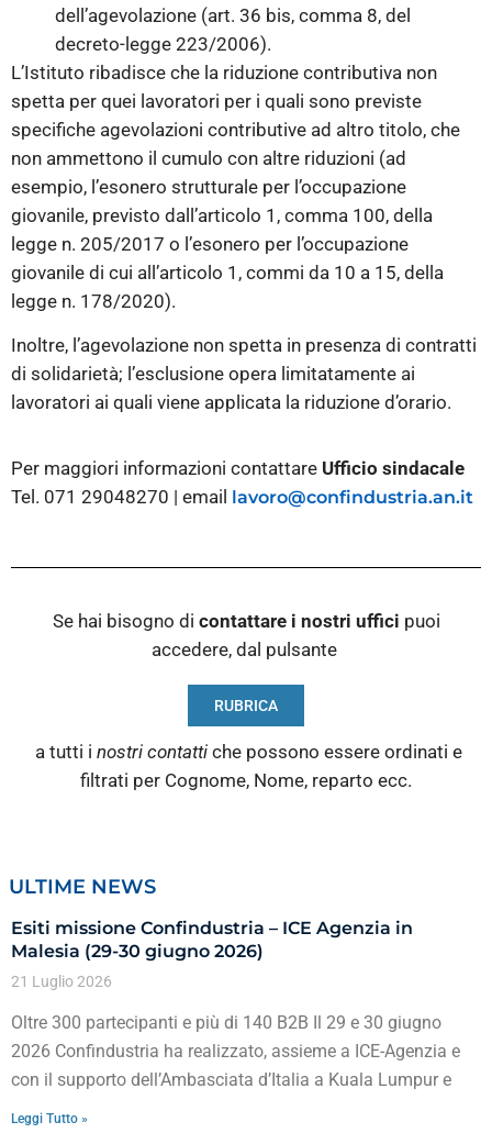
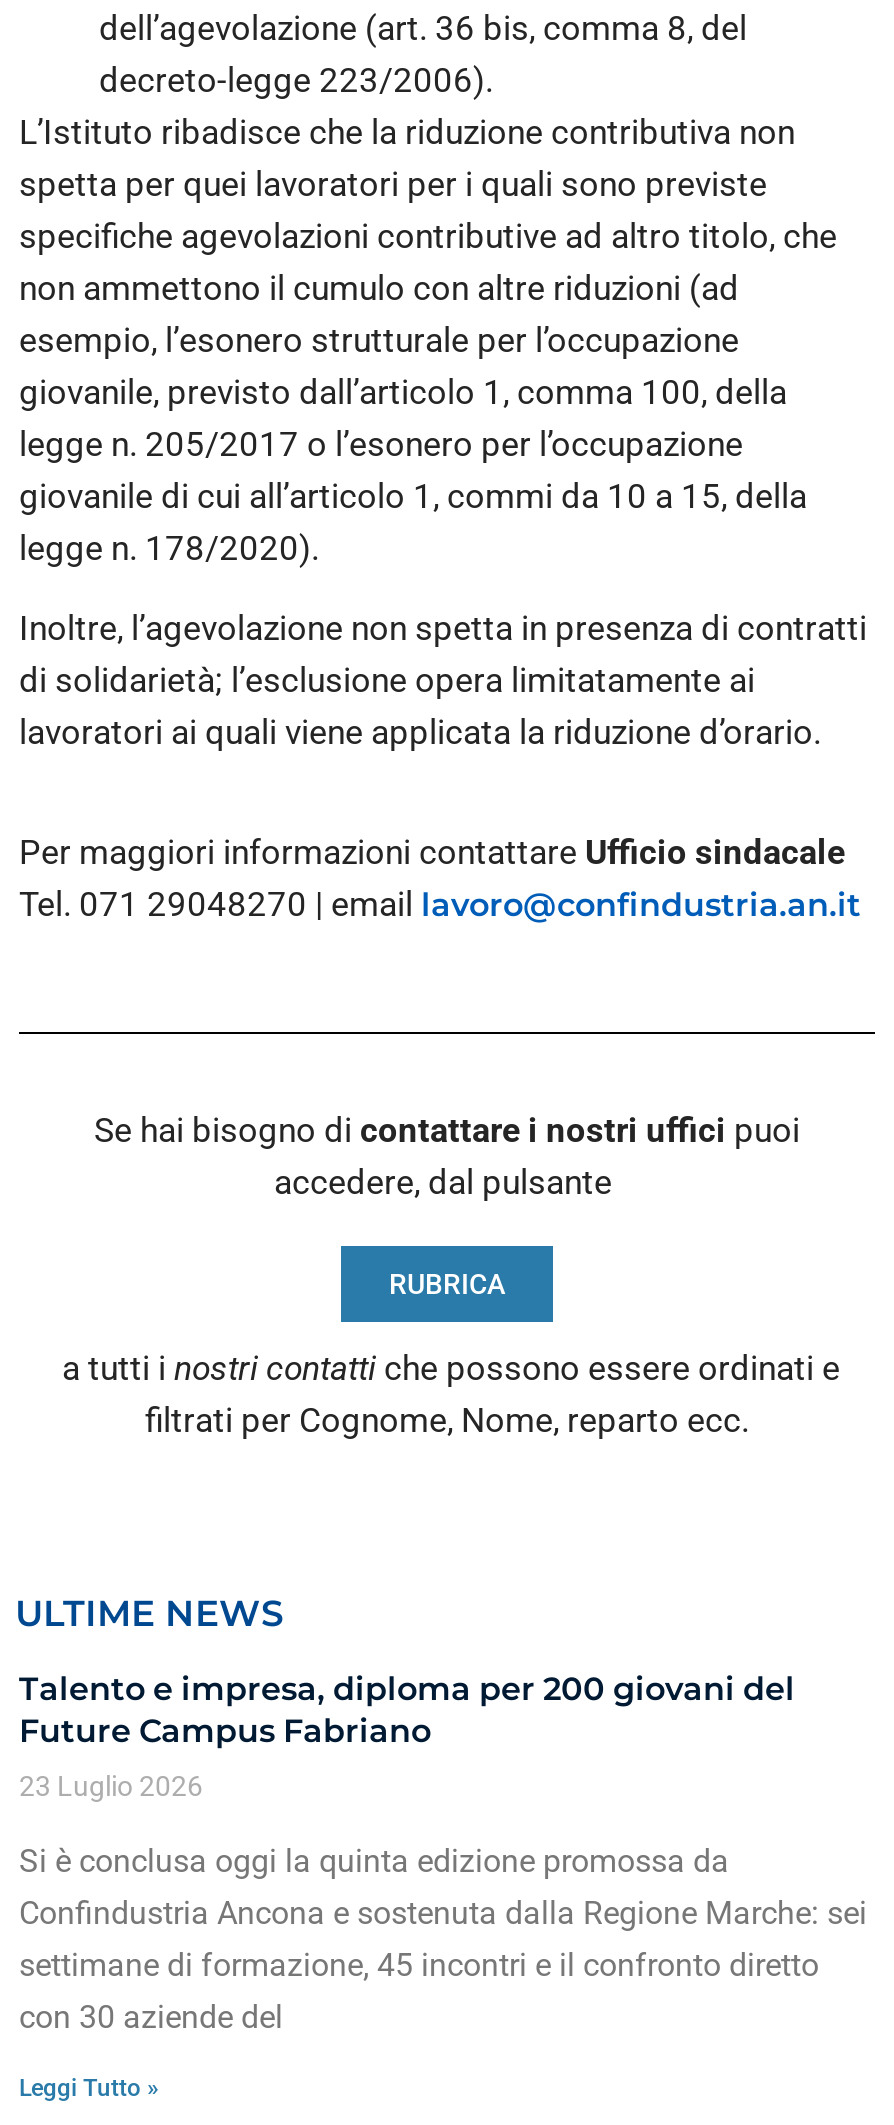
- Esiti missione Confindustria – ICE Agenzia in
- Malesia (29-30 giugno 2026)
+ Talento e impresa, diploma per 200 giovani del
+ Future Campus Fabriano

- 21 Luglio 2026
+ 23 Luglio 2026

- Oltre 300 partecipanti e più di 140 B2B Il 29 e 30 giugno
- 2026 Confindustria ha realizzato, assieme a ICE-Agenzia e
- con il supporto dell’Ambasciata d’Italia a Kuala Lumpur e
+ Si è conclusa oggi la quinta edizione promossa da
+ Confindustria Ancona e sostenuta dalla Regione Marche: sei
+ settimane di formazione, 45 incontri e il confronto diretto
+ con 30 aziende del
